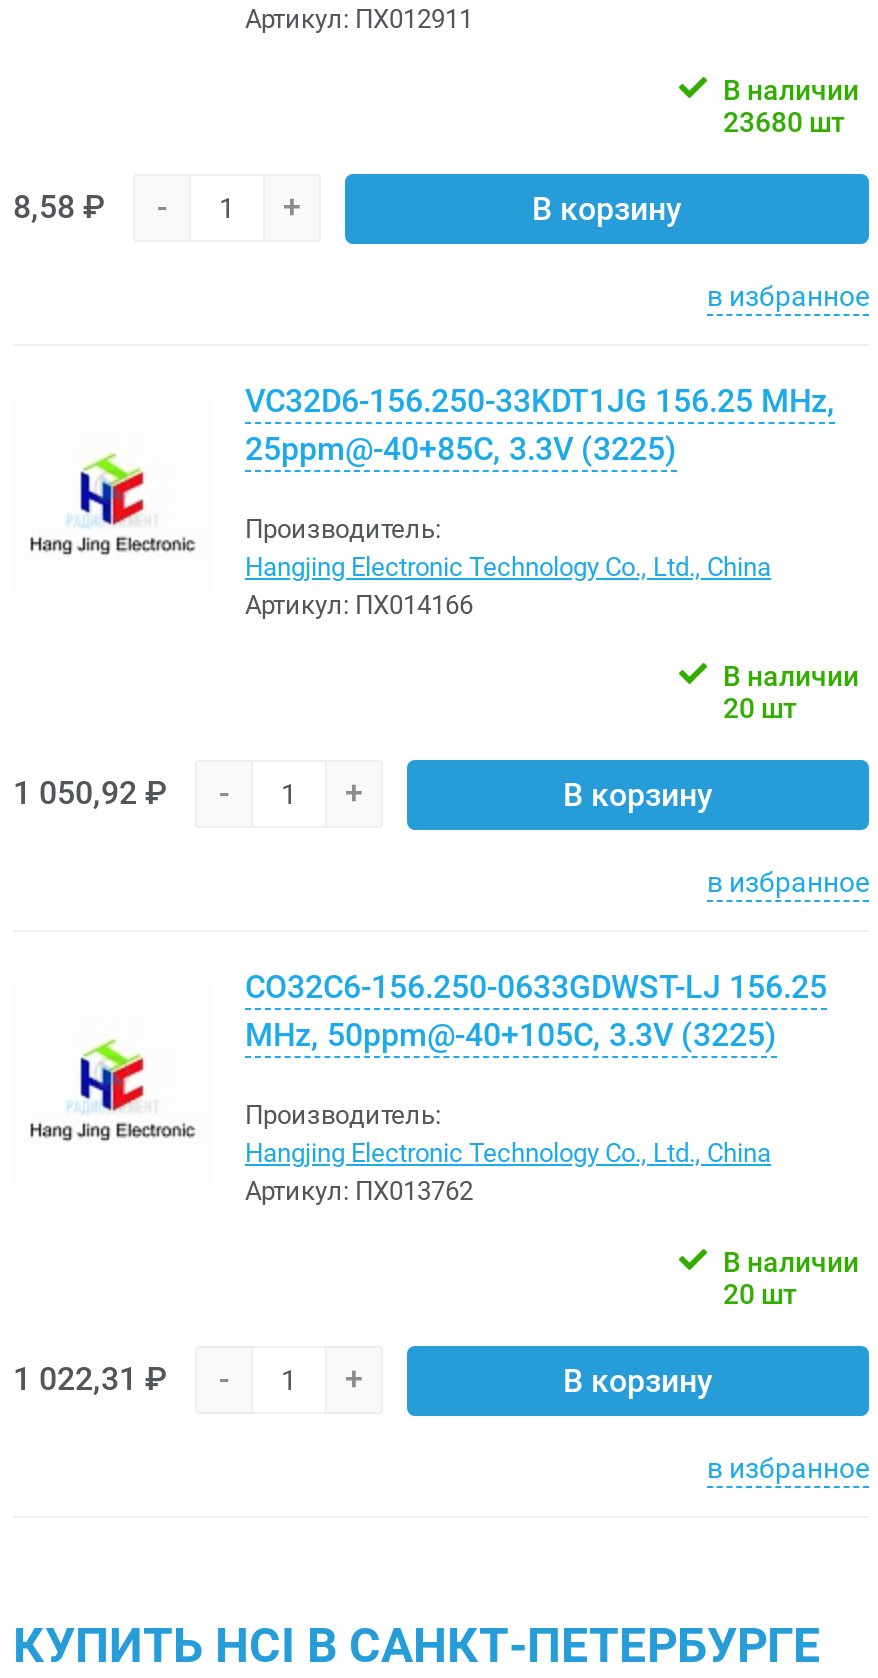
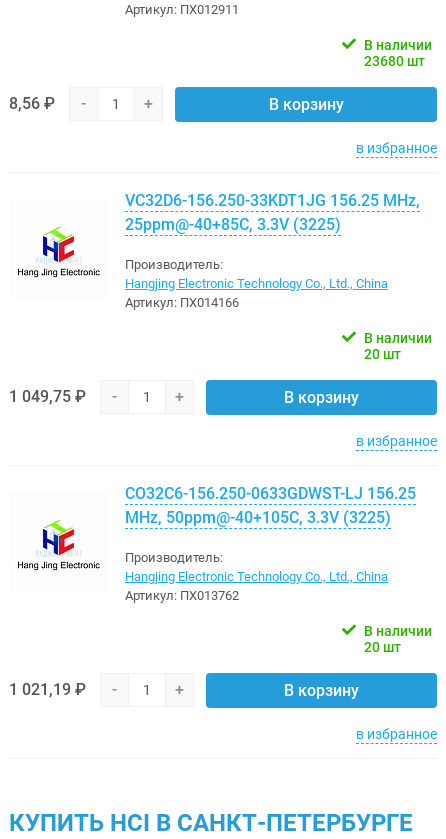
- 8,58 ₽
+ 8,56 ₽

- 1 050,92 ₽
+ 1 049,75 ₽

- 1 022,31 ₽
+ 1 021,19 ₽
